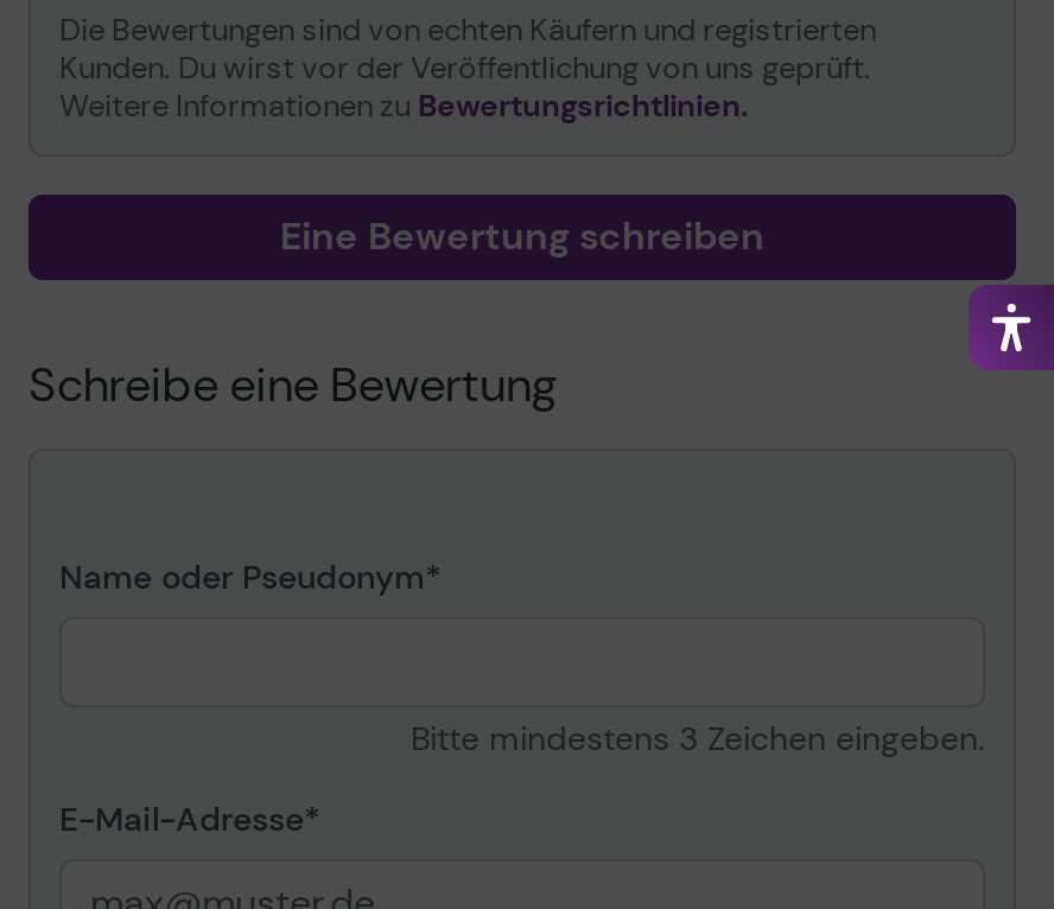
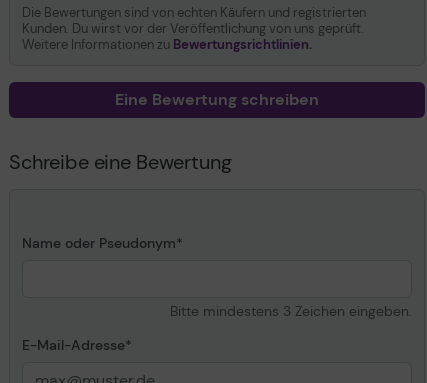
- [image]
